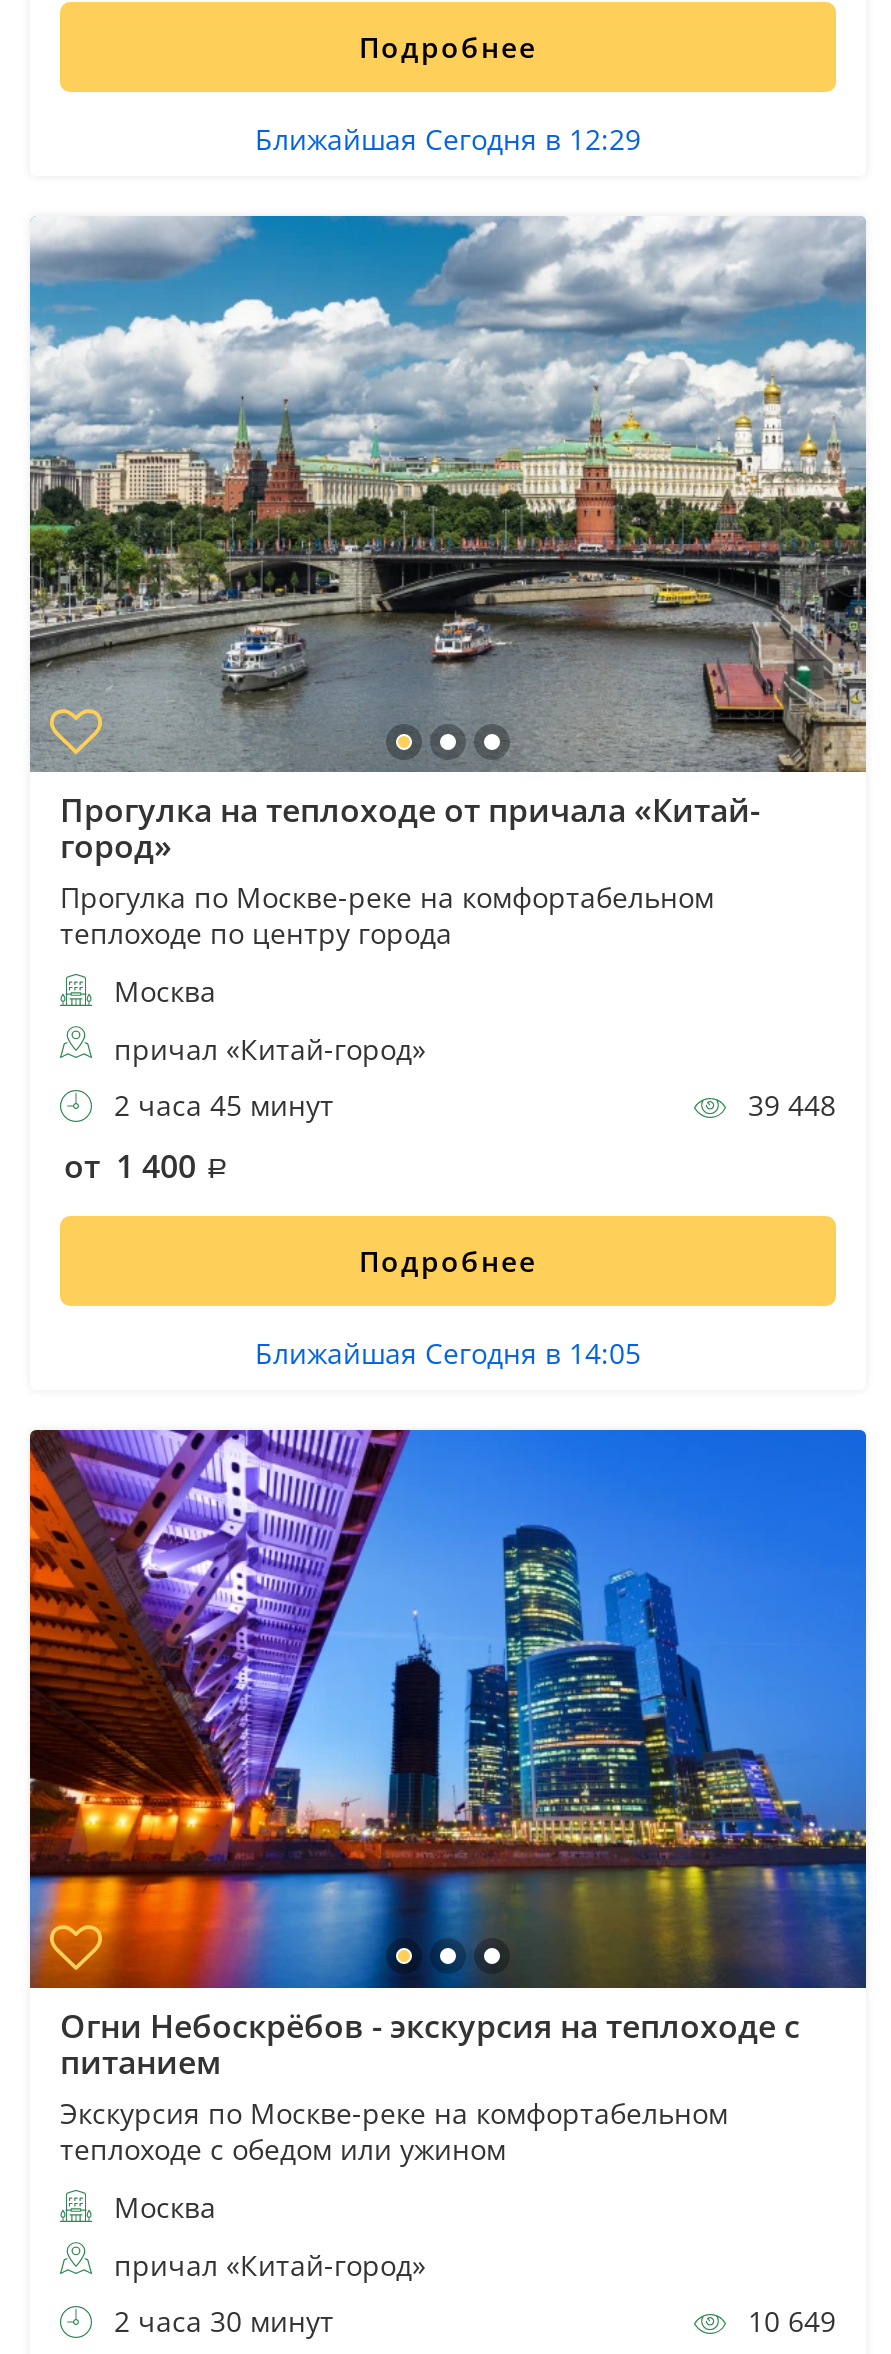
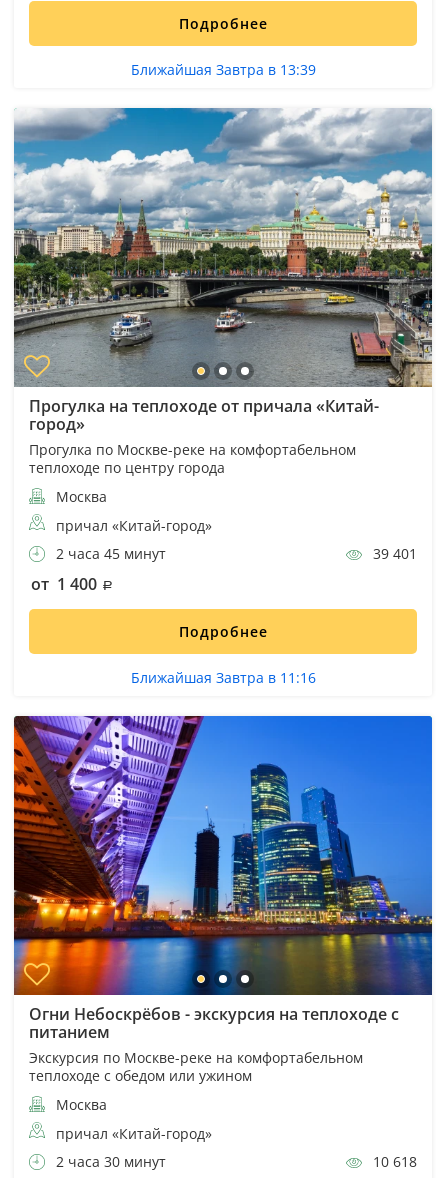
- Ближайшая Сегодня в 12:29
+ Ближайшая Завтра в 13:39

- 39 448
+ 39 401

- Ближайшая Сегодня в 14:05
+ Ближайшая Завтра в 11:16

- 10 649
+ 10 618
